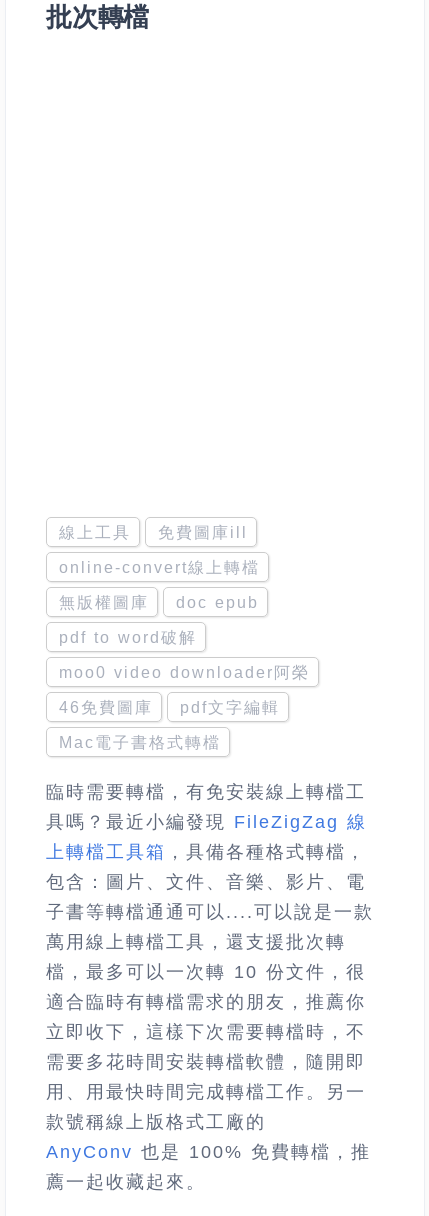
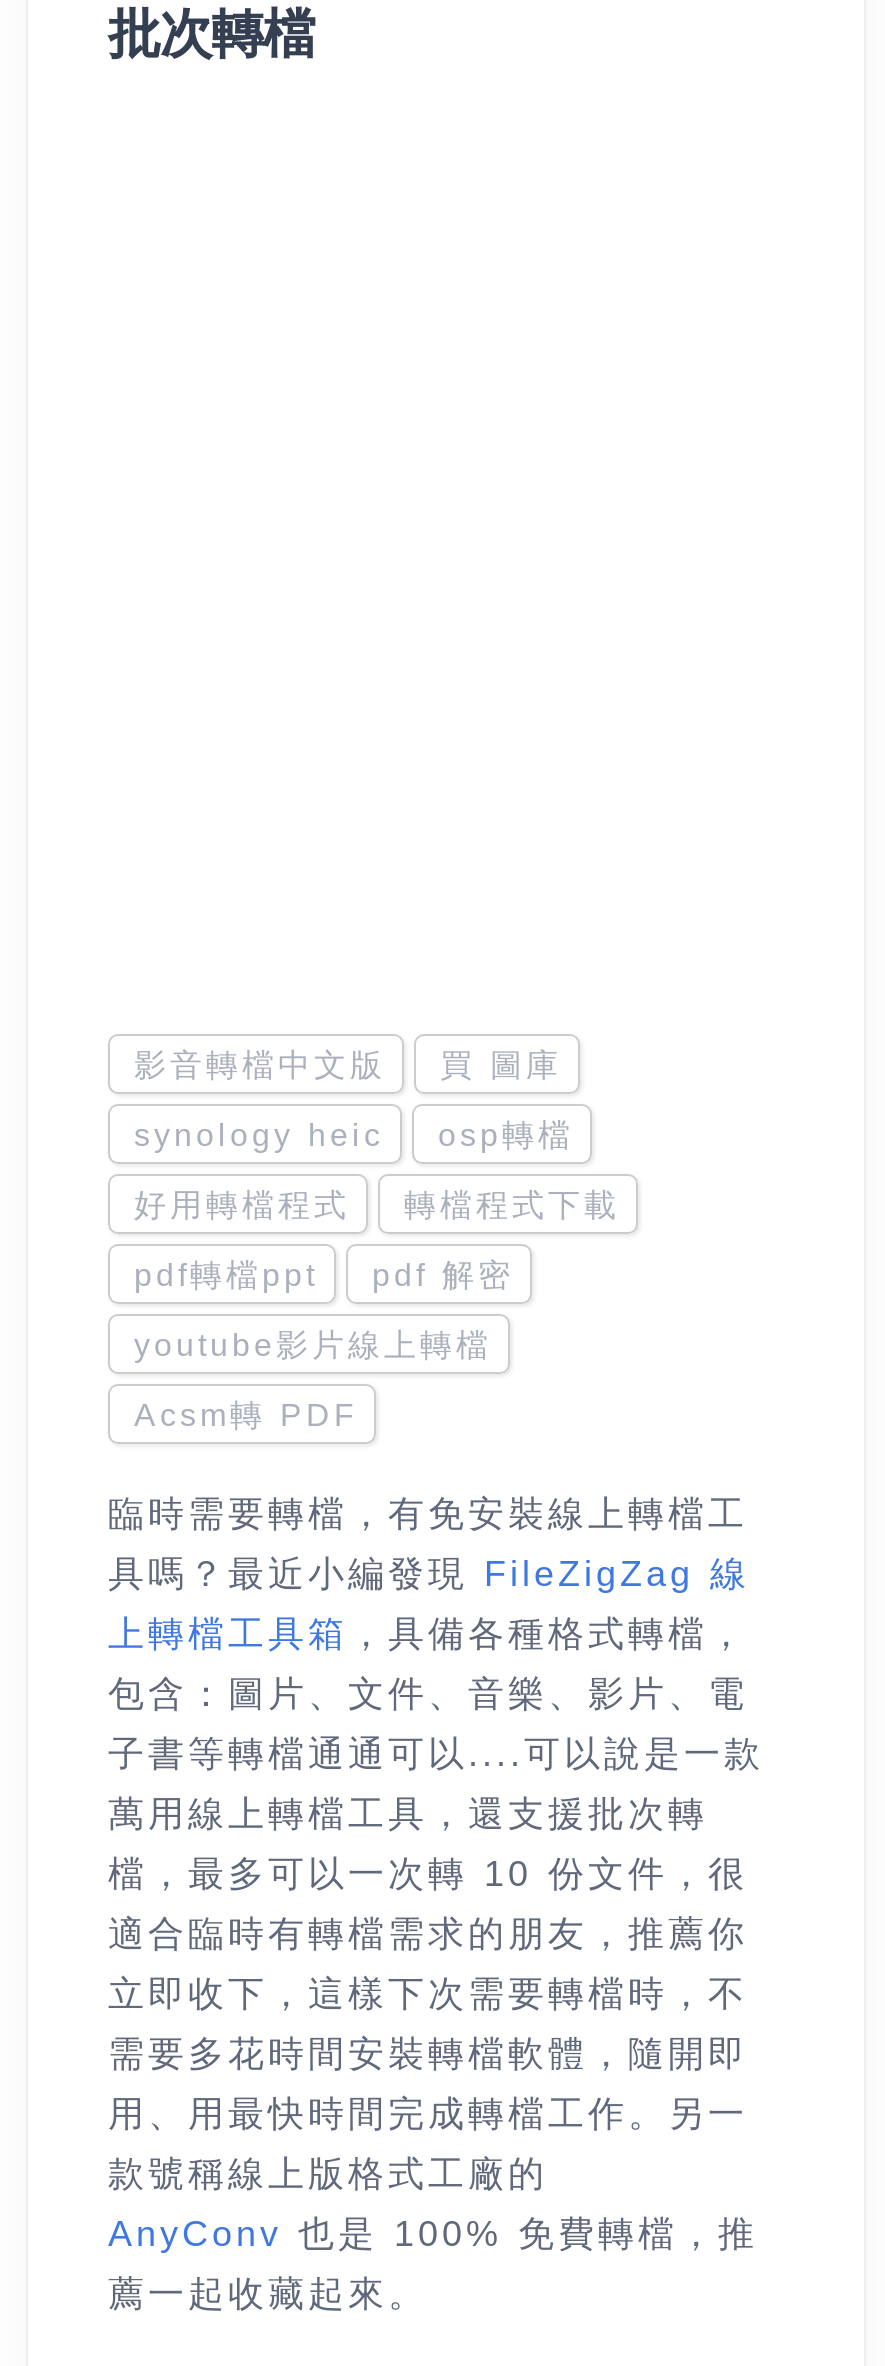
- 線上工具
- 免費圖庫ill
- online-convert線上轉檔
- 無版權圖庫
- doc epub
- pdf to word破解
- moo0 video downloader阿榮
- 46免費圖庫
- pdf文字編輯
- Mac電子書格式轉檔
+ 影音轉檔中文版
+ 買 圖庫
+ synology heic
+ osp轉檔
+ 好用轉檔程式
+ 轉檔程式下載
+ pdf轉檔ppt
+ pdf 解密
+ youtube影片線上轉檔
+ Acsm轉 PDF
